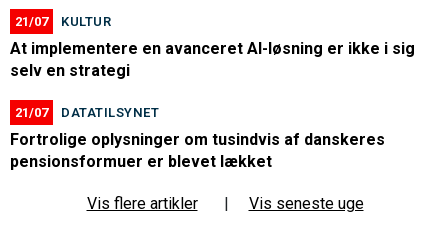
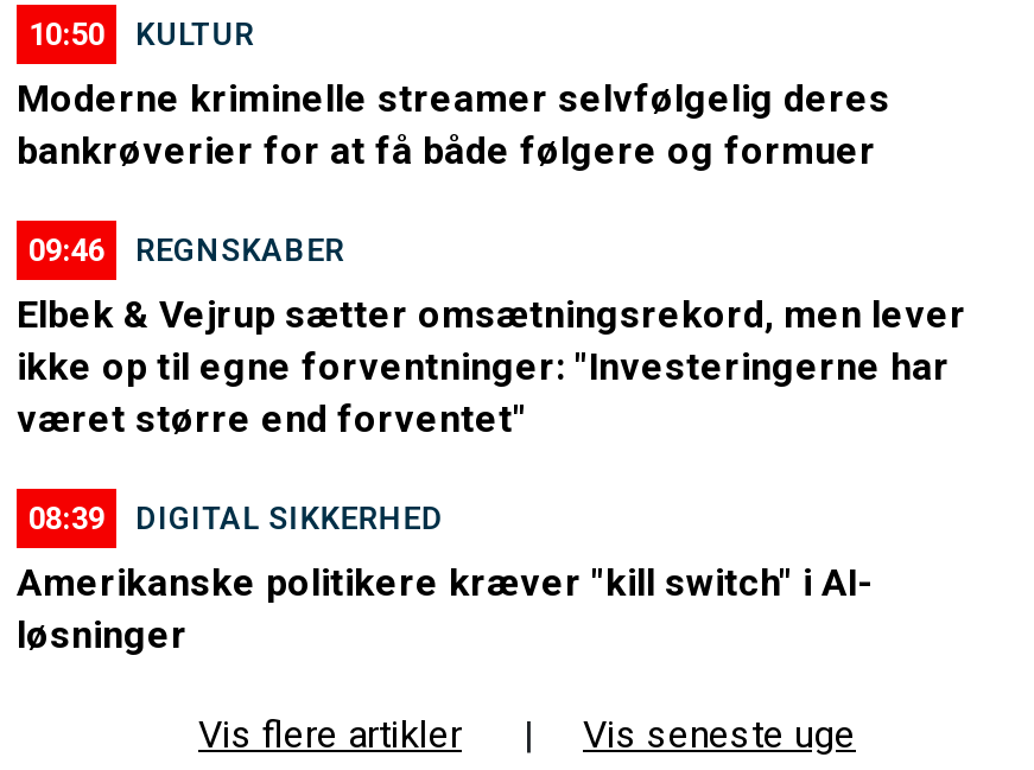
- 21/07 KULTUR
+ 10:50 KULTUR

- At implementere en avanceret AI-løsning er ikke i sig
- selv en strategi
- 21/07
- DATATILSYNET
- Fortrolige oplysninger om tusindvis af danskeres
- pensionsformuer er blevet lækket
+ Moderne kriminelle streamer selvfølgelig deres
+ bankrøverier for at få både følgere og formuer
+ 09:46
+ REGNSKABER
+ Elbek & Vejrup sætter omsætningsrekord, men lever
+ ikke op til egne forventninger: "Investeringerne har
+ været større end forventet"
+ 08:39
+ DIGITAL SIKKERHED
+ Amerikanske politikere kræver "kill switch" i AI-
+ løsninger
